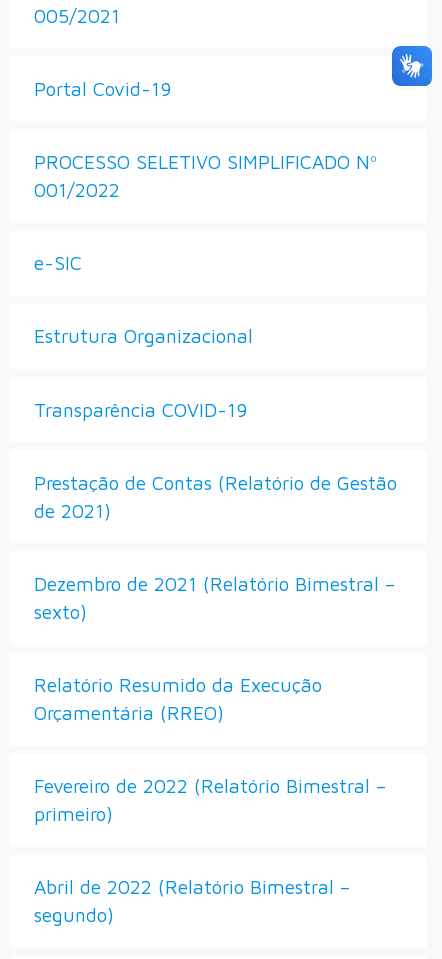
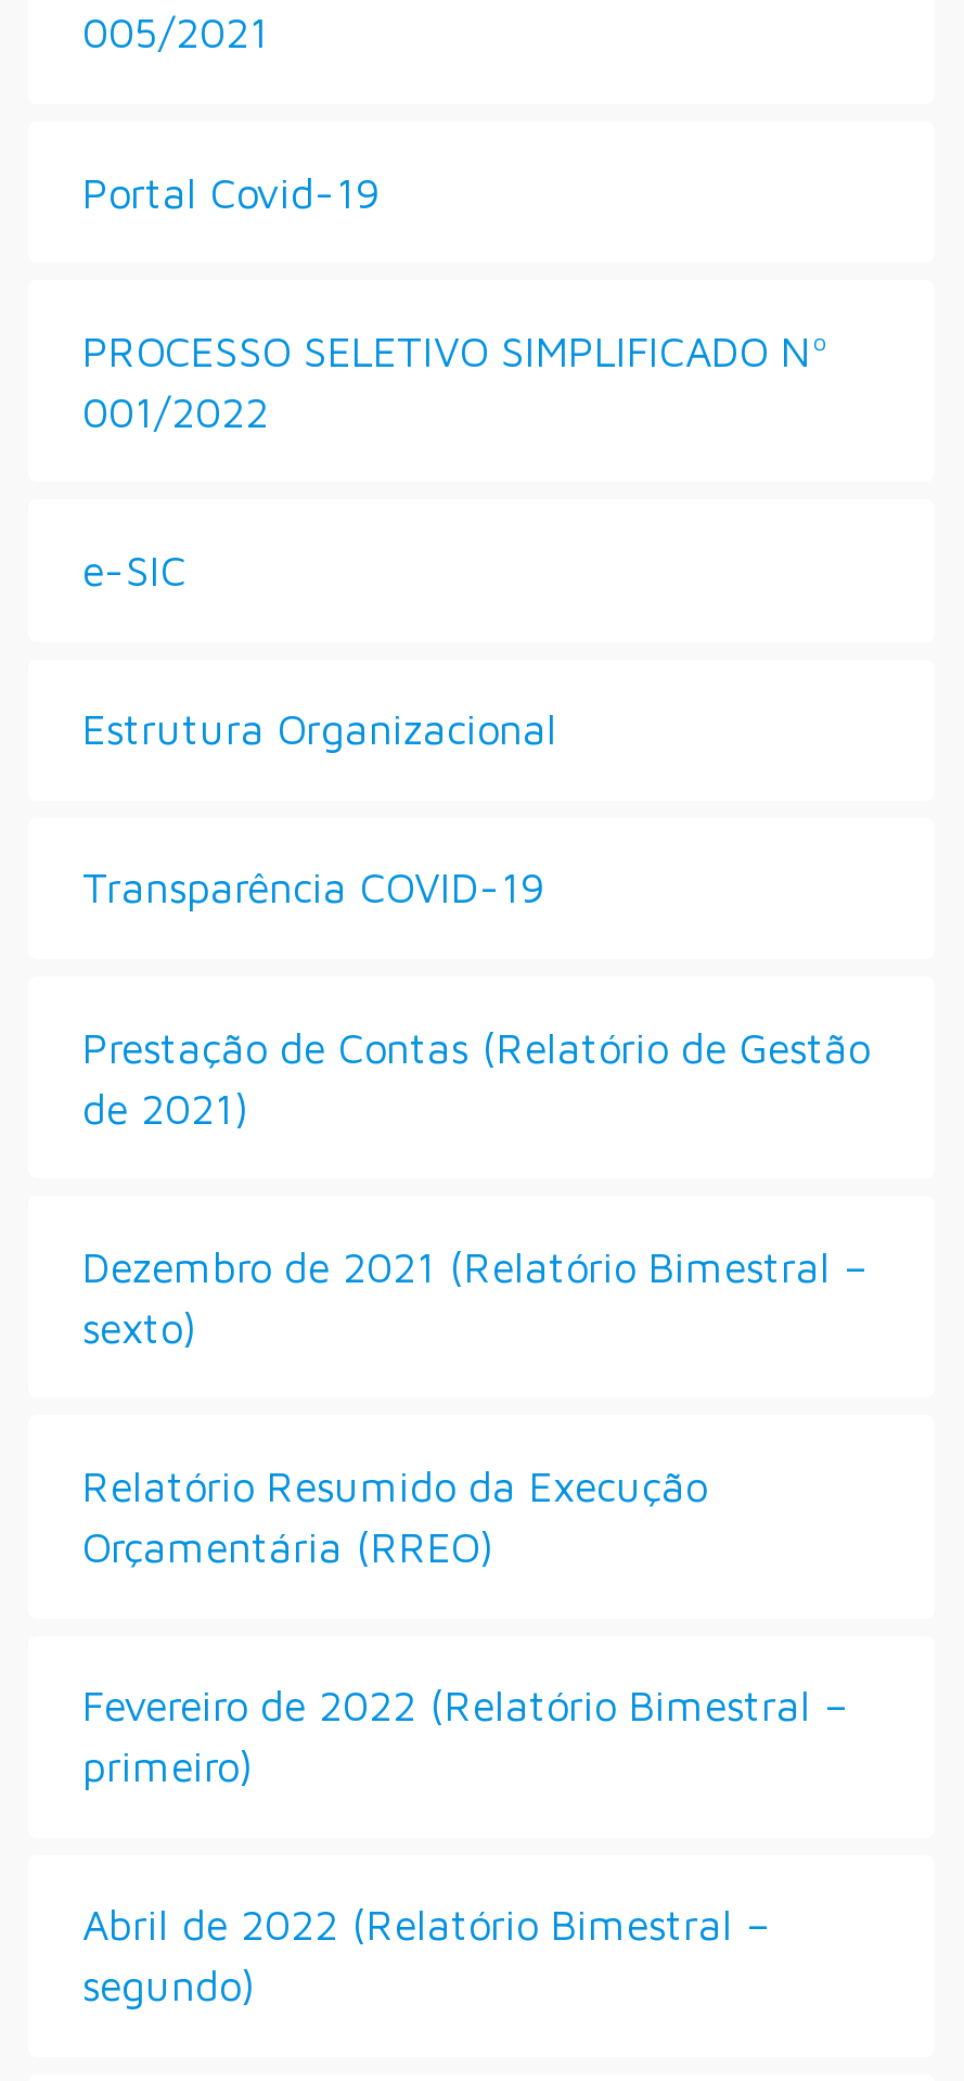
- [image]
